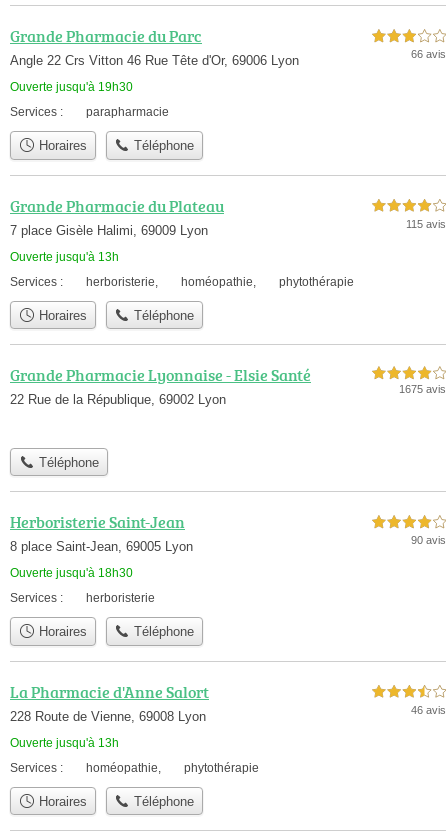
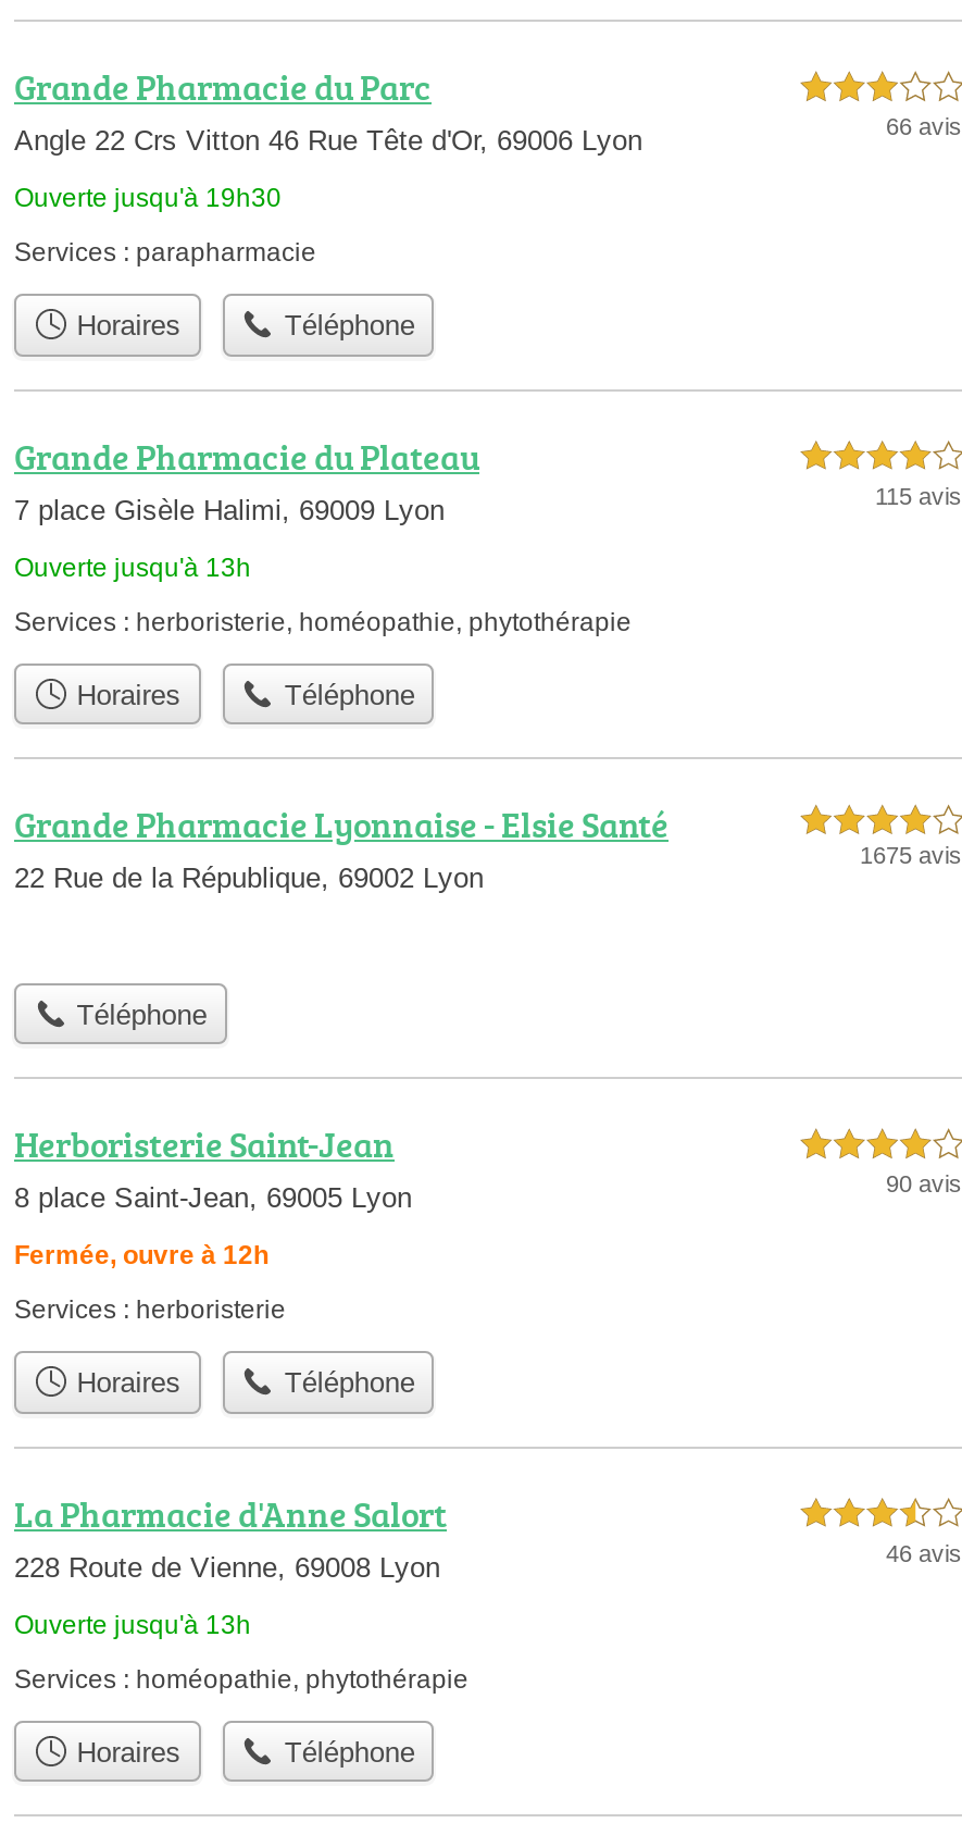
- Ouverte jusqu'à 18h30
+ Fermée, ouvre à 12h
